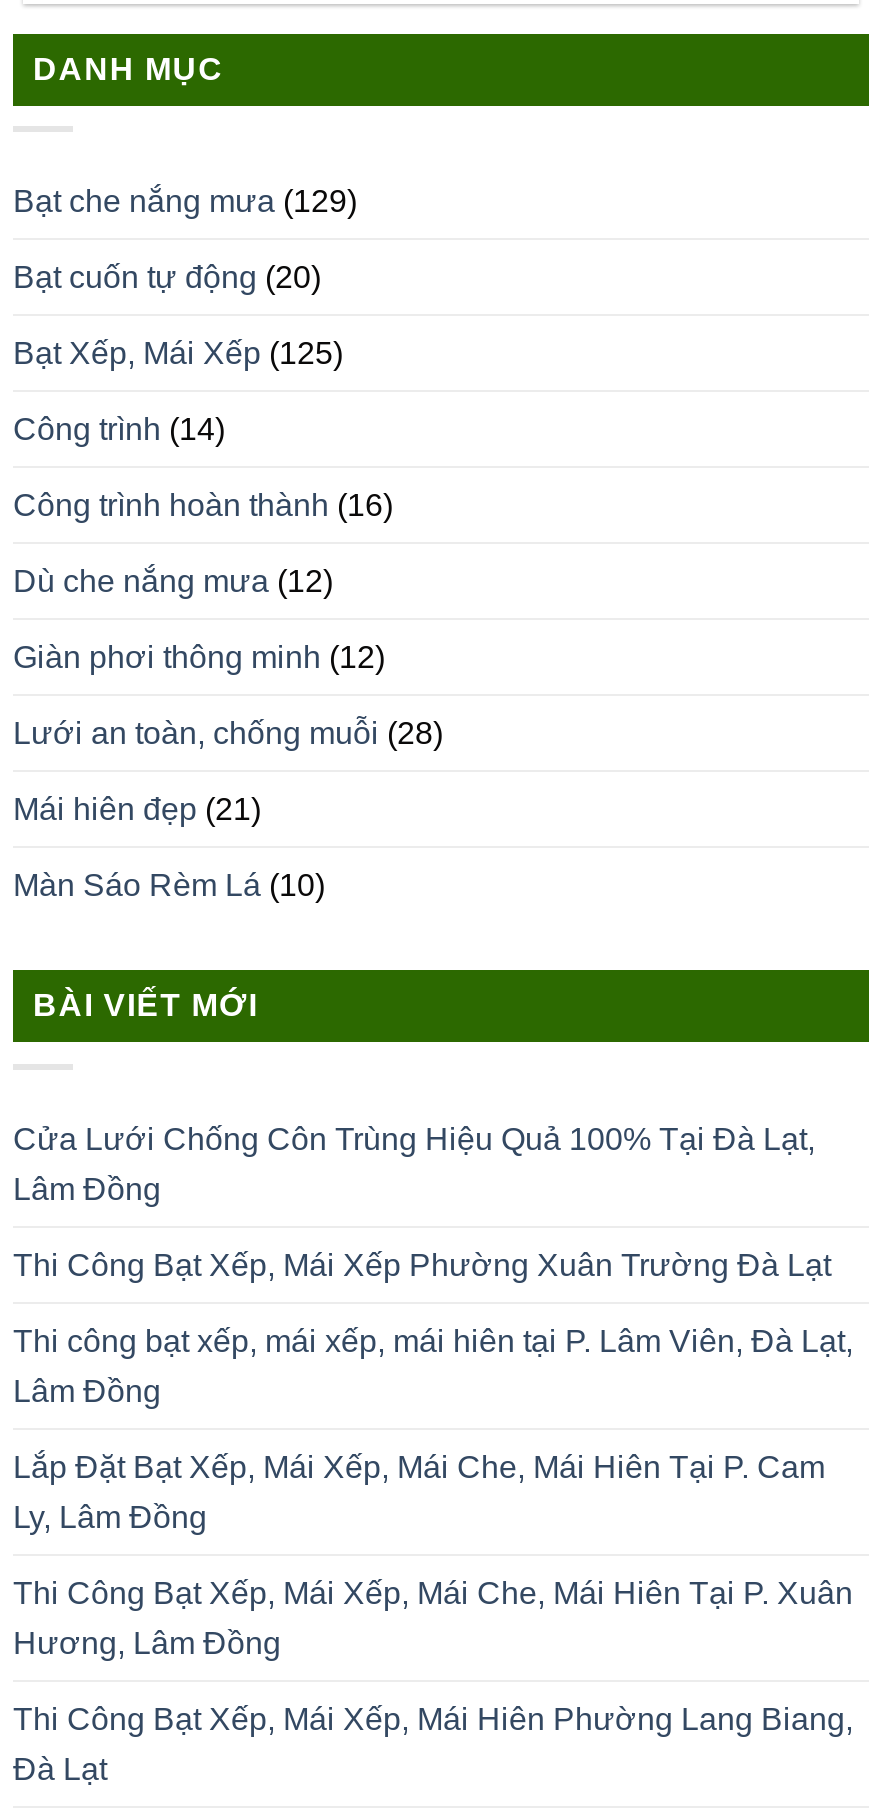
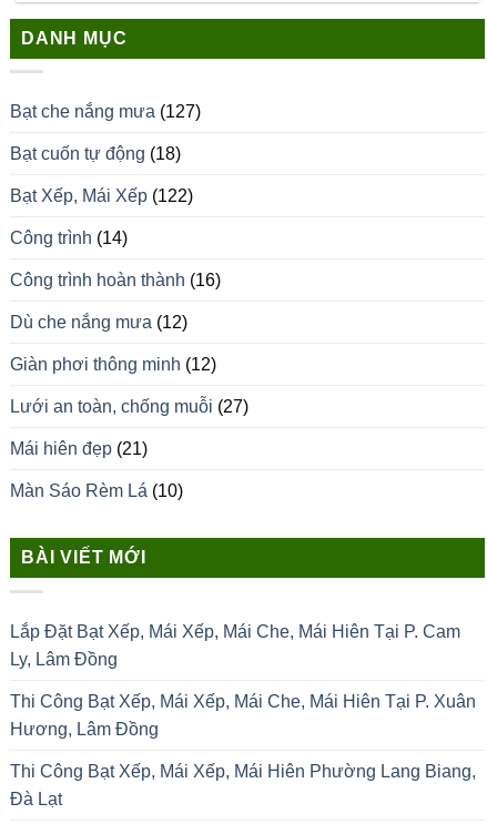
- Bạt che nắng mưa (129)
+ Bạt che nắng mưa (127)

- Bạt cuốn tự động (20)
+ Bạt cuốn tự động (18)

- Bạt Xếp, Mái Xếp (125)
+ Bạt Xếp, Mái Xếp (122)

- Lưới an toàn, chống muỗi (28)
+ Lưới an toàn, chống muỗi (27)

- Cửa Lưới Chống Côn Trùng Hiệu Quả 100% Tại Đà Lạt,
- Lâm Đồng
- Thi Công Bạt Xếp, Mái Xếp Phường Xuân Trường Đà Lạt
- Thi công bạt xếp, mái xếp, mái hiên tại P. Lâm Viên, Đà Lạt,
- Lâm Đồng
